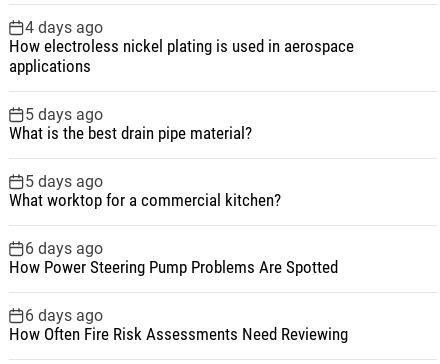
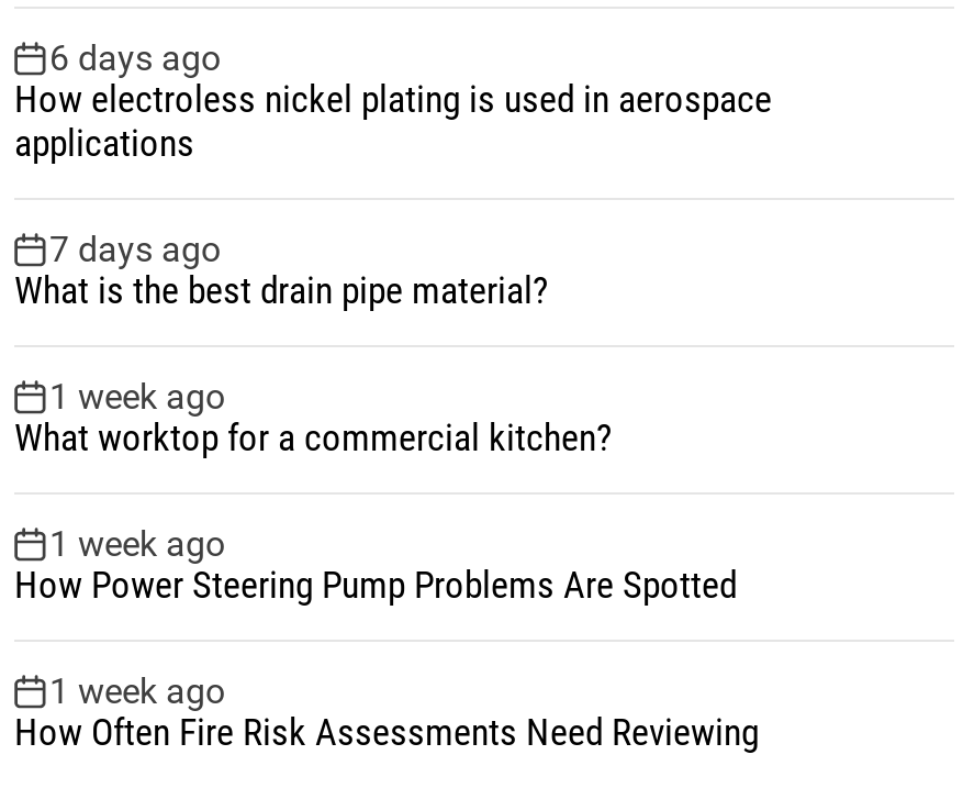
- 4 days ago
+ 6 days ago

- 5 days ago
+ 7 days ago

- 5 days ago
+ 1 week ago

- 6 days ago
+ 1 week ago

- 6 days ago
+ 1 week ago
